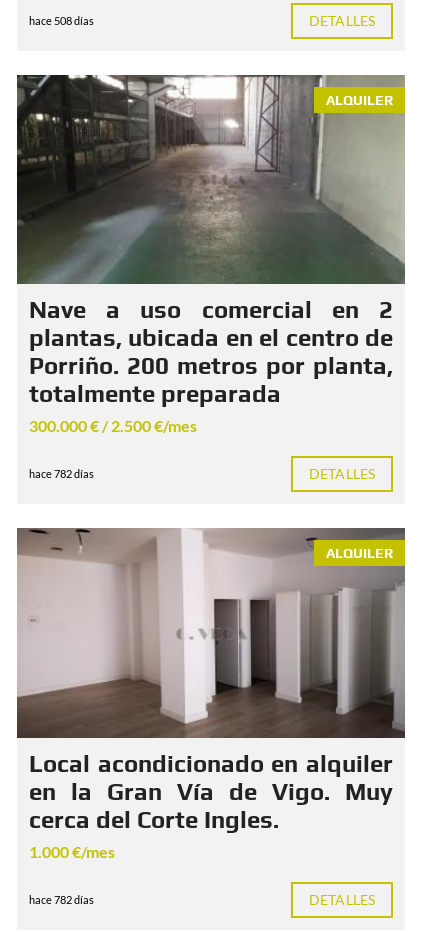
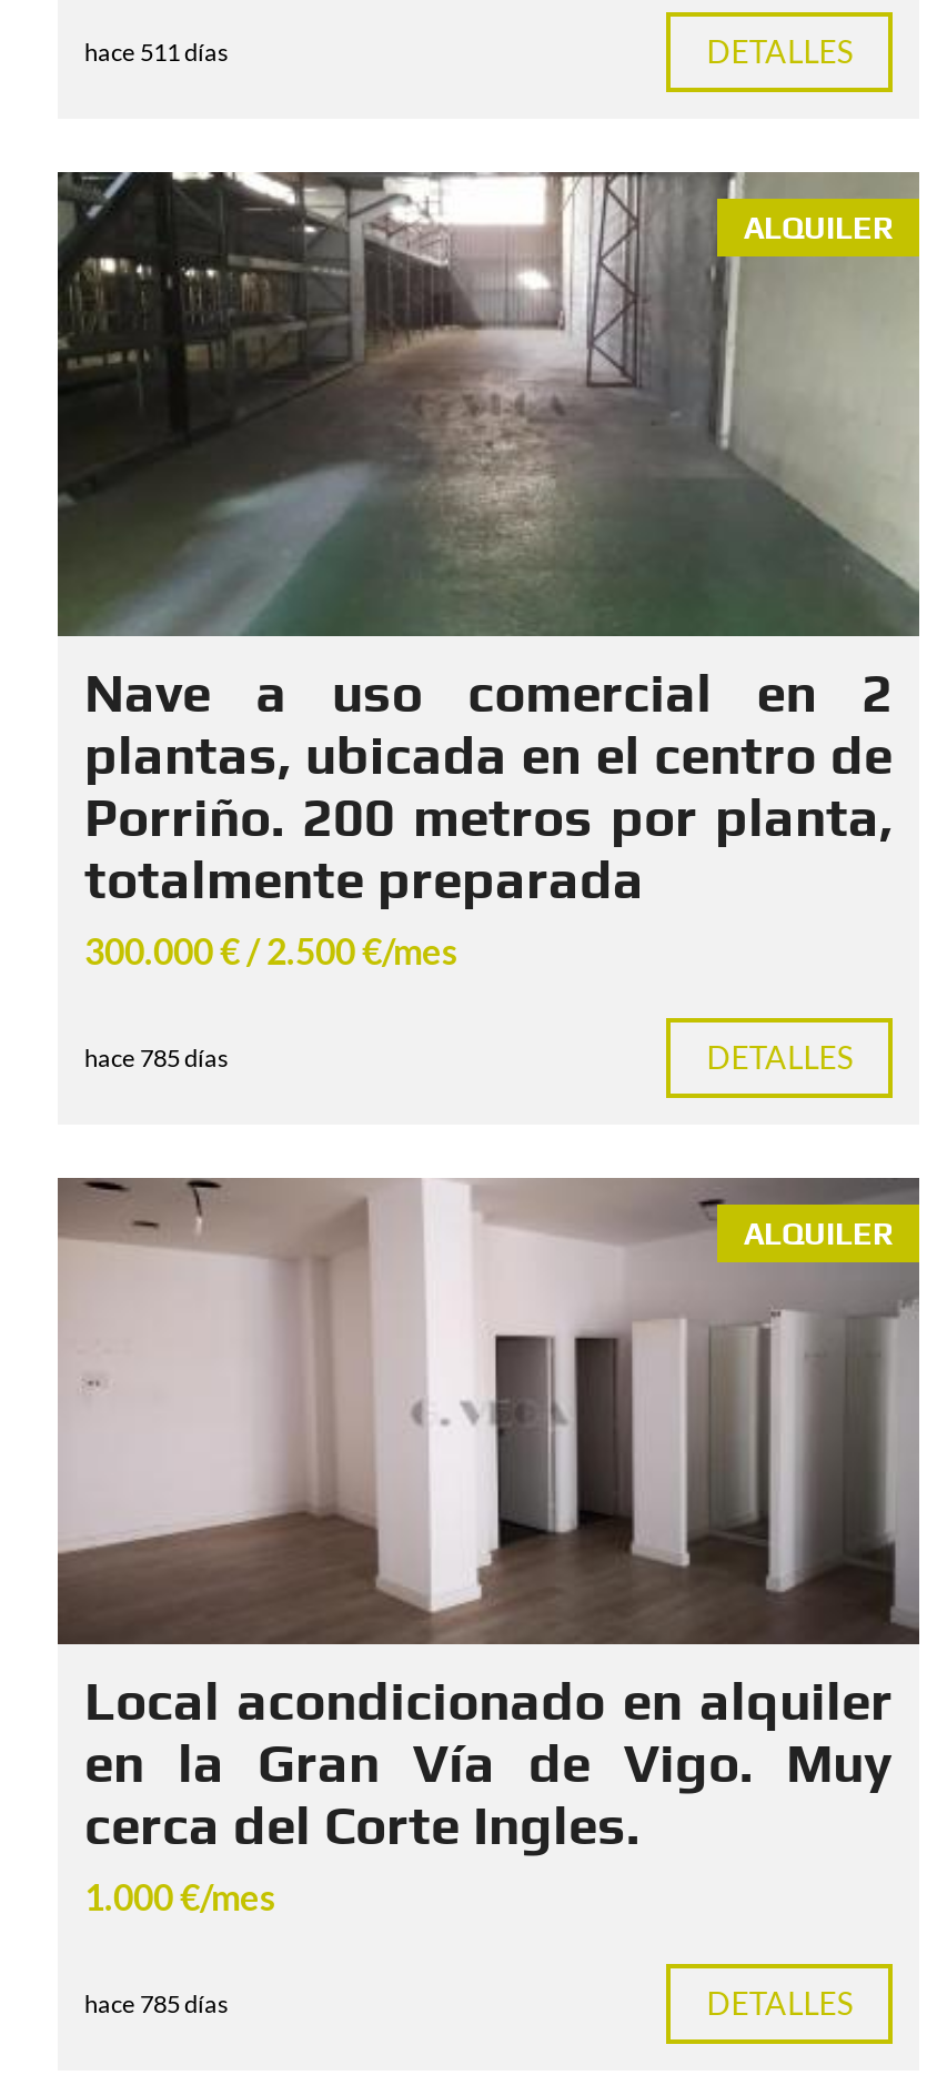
- hace 508 días
+ hace 511 días

- hace 782 días
+ hace 785 días

- hace 782 días
+ hace 785 días
